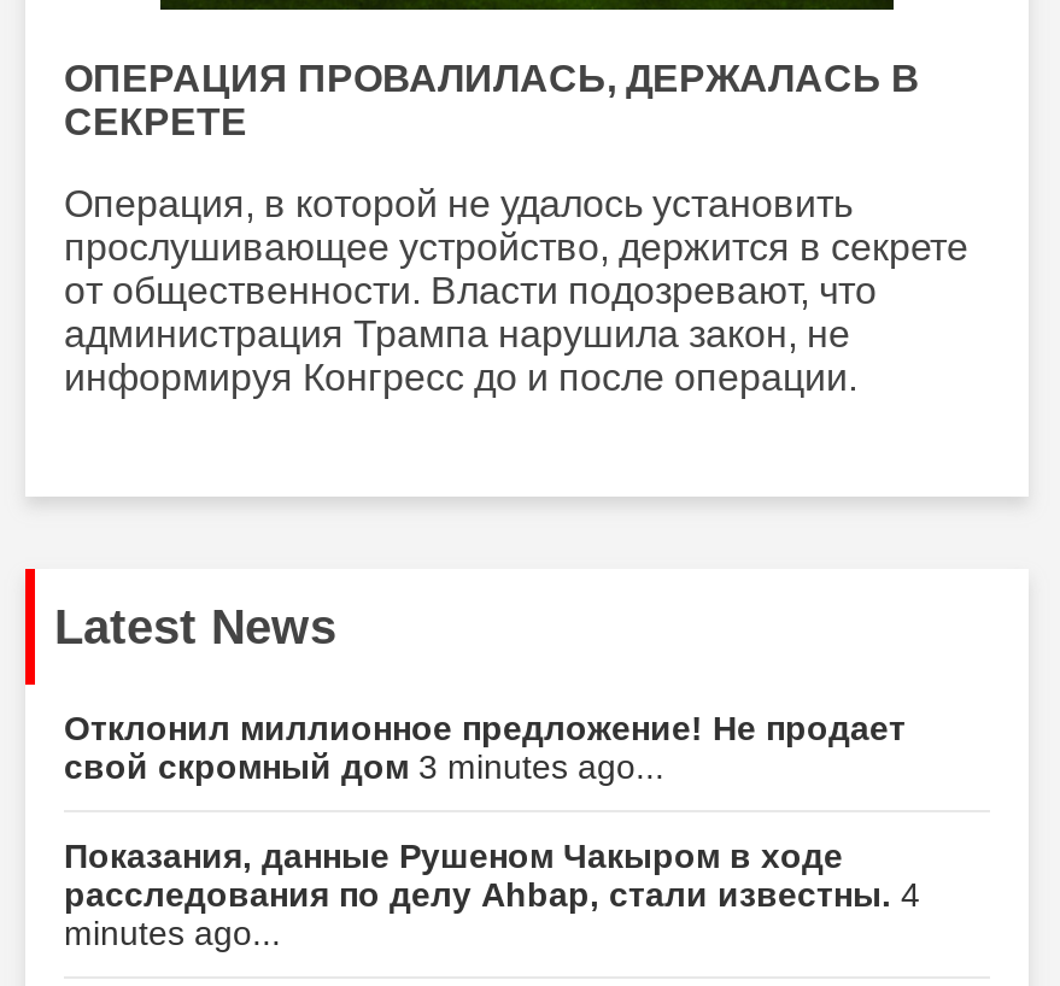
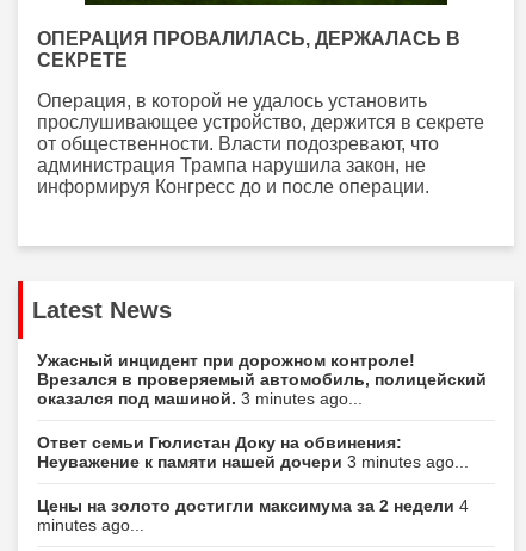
- Отклонил миллионное предложение! Не продает
- свой скромный дом 3 minutes ago...
- Показания, данные Рушеном Чакыром в ходе
- расследования по делу Ahbap, стали известны. 4
+ Ужасный инцидент при дорожном контроле!
+ Врезался в проверяемый автомобиль, полицейский
+ оказался под машиной. 3 minutes ago...
+ Ответ семьи Гюлистан Доку на обвинения:
+ Неуважение к памяти нашей дочери 3 minutes ago...
+ Цены на золото достигли максимума за 2 недели 4
